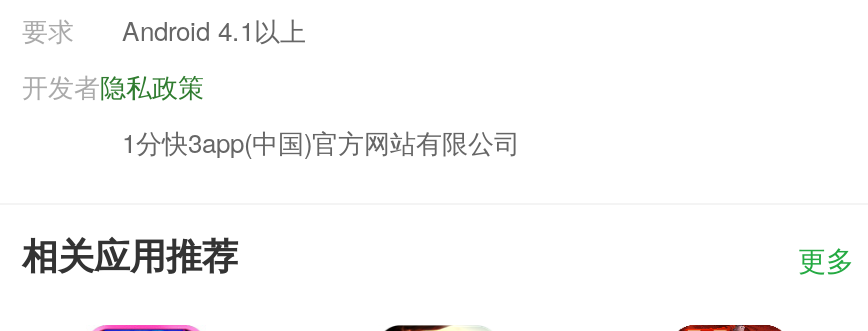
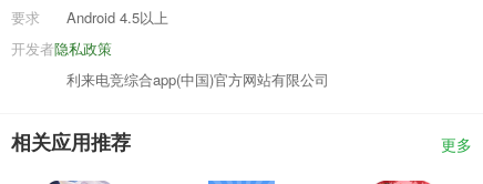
- 要求 Android 4.1以上
+ 要求 Android 4.5以上

- 1分快3app(中国)官方网站有限公司
+ 利来电竞综合app(中国)官方网站有限公司
